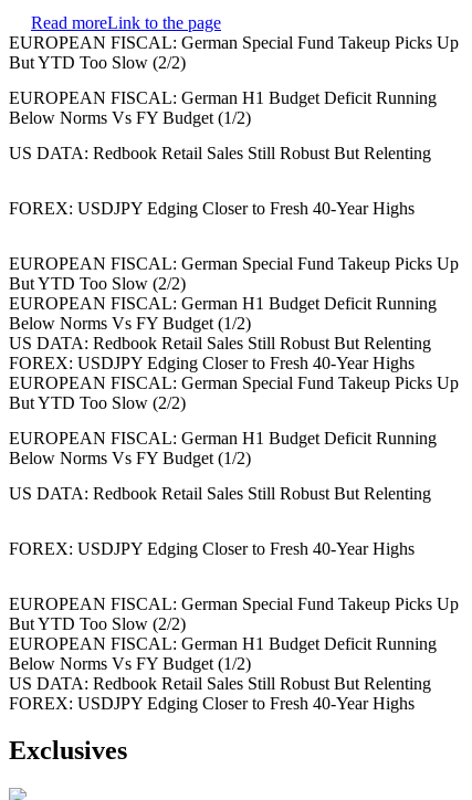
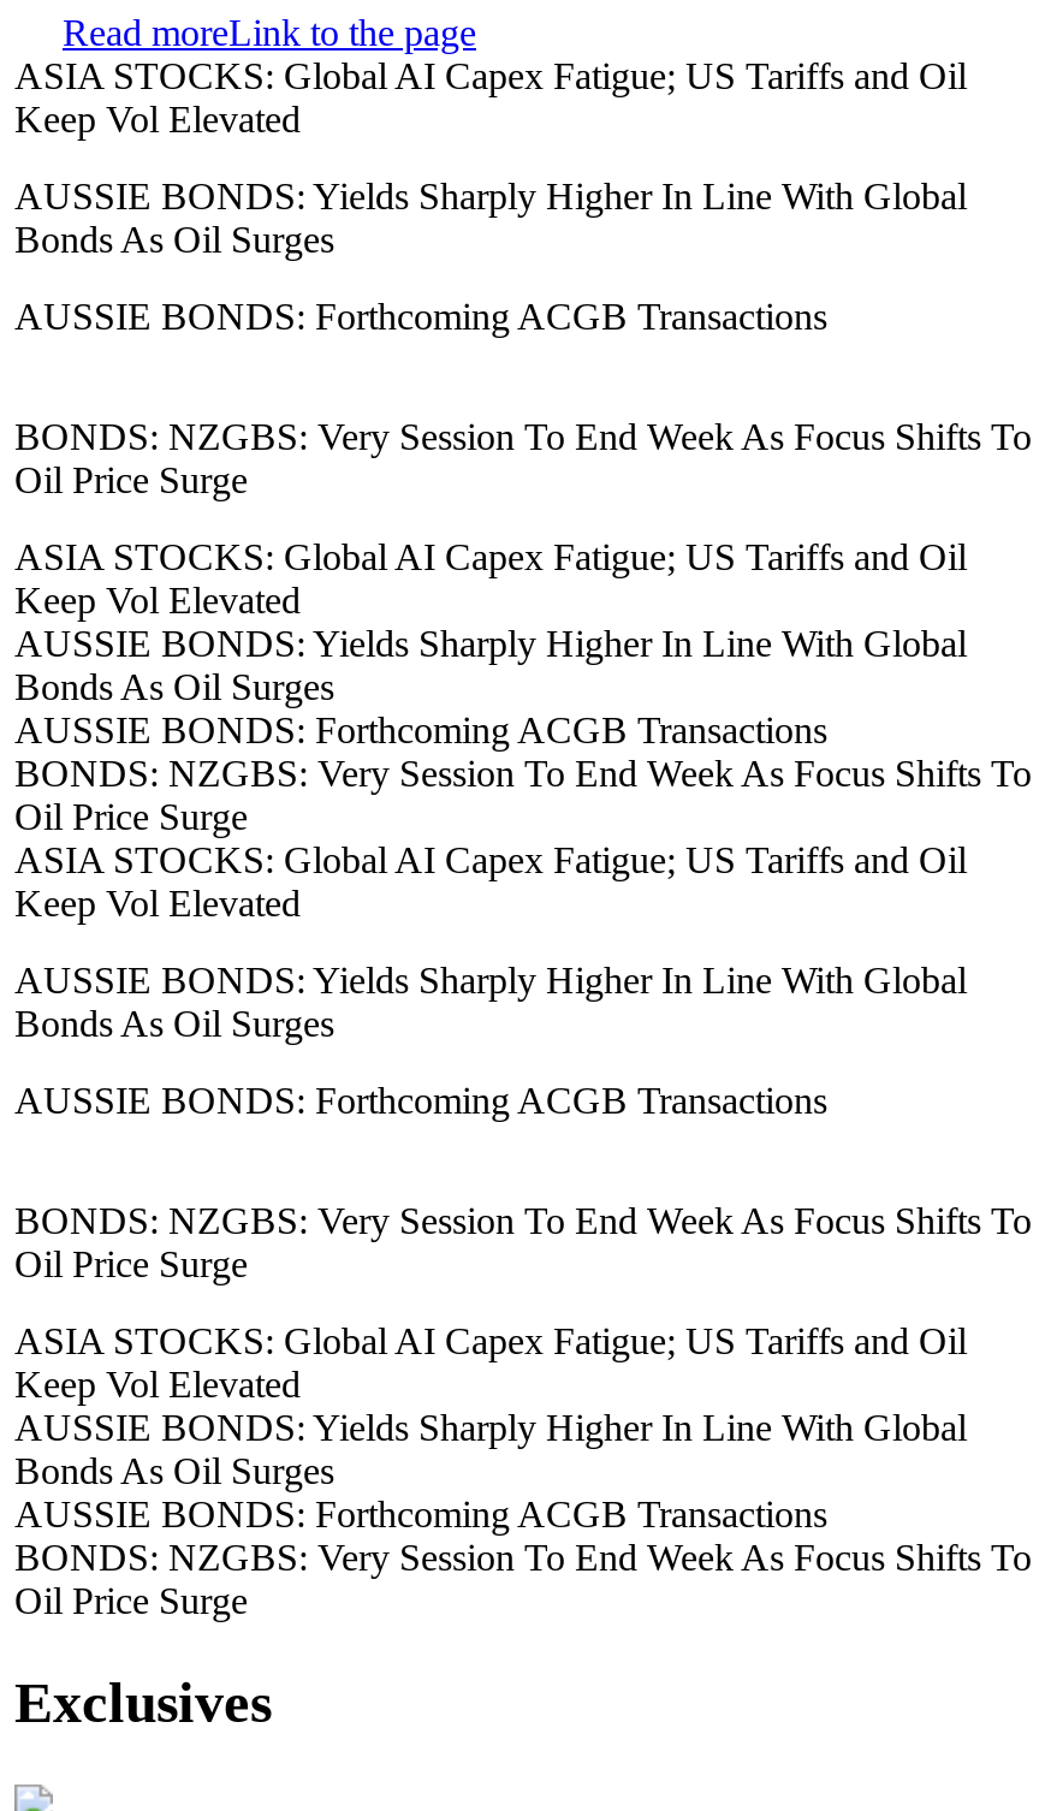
- EUROPEAN FISCAL: German Special Fund Takeup Picks Up
- But YTD Too Slow (2/2)
+ ASIA STOCKS: Global AI Capex Fatigue; US Tariffs and Oil
+ Keep Vol Elevated

- EUROPEAN FISCAL: German H1 Budget Deficit Running
- Below Norms Vs FY Budget (1/2)
+ AUSSIE BONDS: Yields Sharply Higher In Line With Global
+ Bonds As Oil Surges

- US DATA: Redbook Retail Sales Still Robust But Relenting
+ AUSSIE BONDS: Forthcoming ACGB Transactions

- FOREX: USDJPY Edging Closer to Fresh 40-Year Highs
+ BONDS: NZGBS: Very Session To End Week As Focus Shifts To
+ Oil Price Surge

- EUROPEAN FISCAL: German Special Fund Takeup Picks Up
- But YTD Too Slow (2/2)
- EUROPEAN FISCAL: German H1 Budget Deficit Running
- Below Norms Vs FY Budget (1/2)
- US DATA: Redbook Retail Sales Still Robust But Relenting
- FOREX: USDJPY Edging Closer to Fresh 40-Year Highs
- EUROPEAN FISCAL: German Special Fund Takeup Picks Up
- But YTD Too Slow (2/2)
+ ASIA STOCKS: Global AI Capex Fatigue; US Tariffs and Oil
+ Keep Vol Elevated
+ AUSSIE BONDS: Yields Sharply Higher In Line With Global
+ Bonds As Oil Surges
+ AUSSIE BONDS: Forthcoming ACGB Transactions
+ BONDS: NZGBS: Very Session To End Week As Focus Shifts To
+ Oil Price Surge
+ ASIA STOCKS: Global AI Capex Fatigue; US Tariffs and Oil
+ Keep Vol Elevated

- EUROPEAN FISCAL: German H1 Budget Deficit Running
- Below Norms Vs FY Budget (1/2)
+ AUSSIE BONDS: Yields Sharply Higher In Line With Global
+ Bonds As Oil Surges

- US DATA: Redbook Retail Sales Still Robust But Relenting
+ AUSSIE BONDS: Forthcoming ACGB Transactions

- FOREX: USDJPY Edging Closer to Fresh 40-Year Highs
+ BONDS: NZGBS: Very Session To End Week As Focus Shifts To
+ Oil Price Surge

- EUROPEAN FISCAL: German Special Fund Takeup Picks Up
- But YTD Too Slow (2/2)
- EUROPEAN FISCAL: German H1 Budget Deficit Running
- Below Norms Vs FY Budget (1/2)
- US DATA: Redbook Retail Sales Still Robust But Relenting
- FOREX: USDJPY Edging Closer to Fresh 40-Year Highs
+ ASIA STOCKS: Global AI Capex Fatigue; US Tariffs and Oil
+ Keep Vol Elevated
+ AUSSIE BONDS: Yields Sharply Higher In Line With Global
+ Bonds As Oil Surges
+ AUSSIE BONDS: Forthcoming ACGB Transactions
+ BONDS: NZGBS: Very Session To End Week As Focus Shifts To
+ Oil Price Surge
